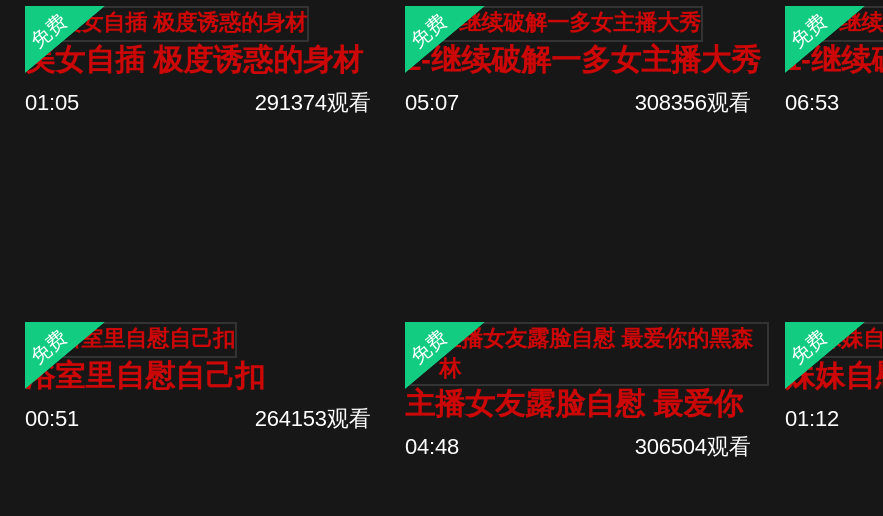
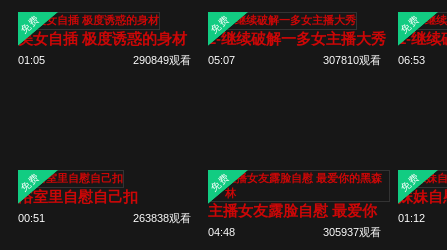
- 291374观看 05:07
+ 290849观看 05:07

- 308356观看 06:53
+ 307810观看 06:53

- 264153观看
+ 263838观看

- 306504观看
+ 305937观看
